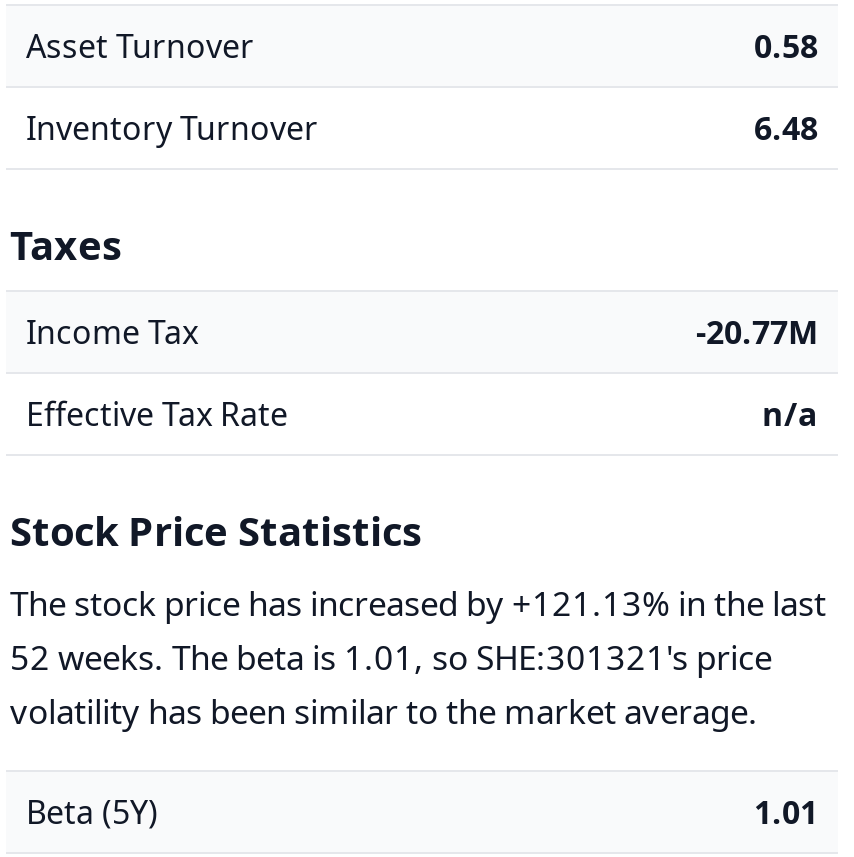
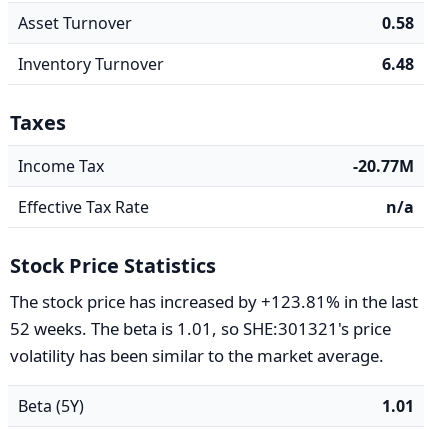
- The stock price has increased by +121.13% in the last
+ The stock price has increased by +123.81% in the last
